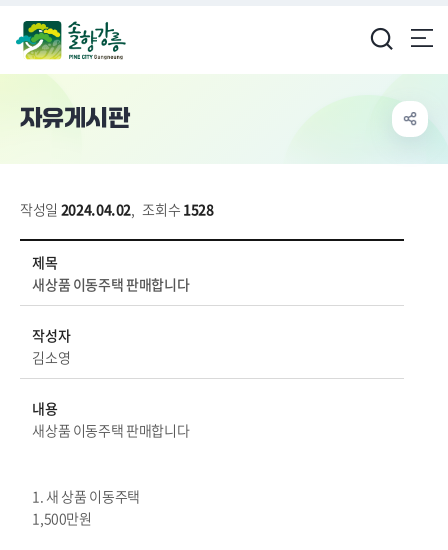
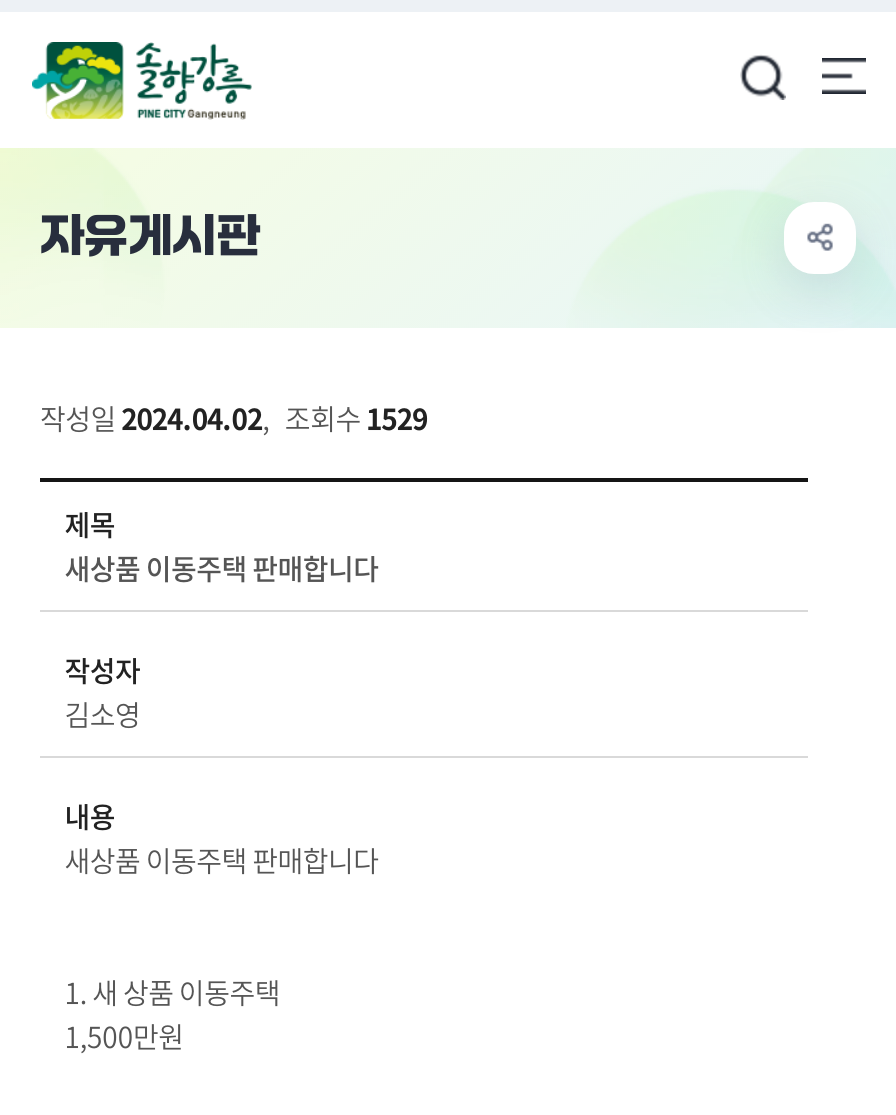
- 작성일 2024.04.02, 조회수 1528
+ 작성일 2024.04.02, 조회수 1529
